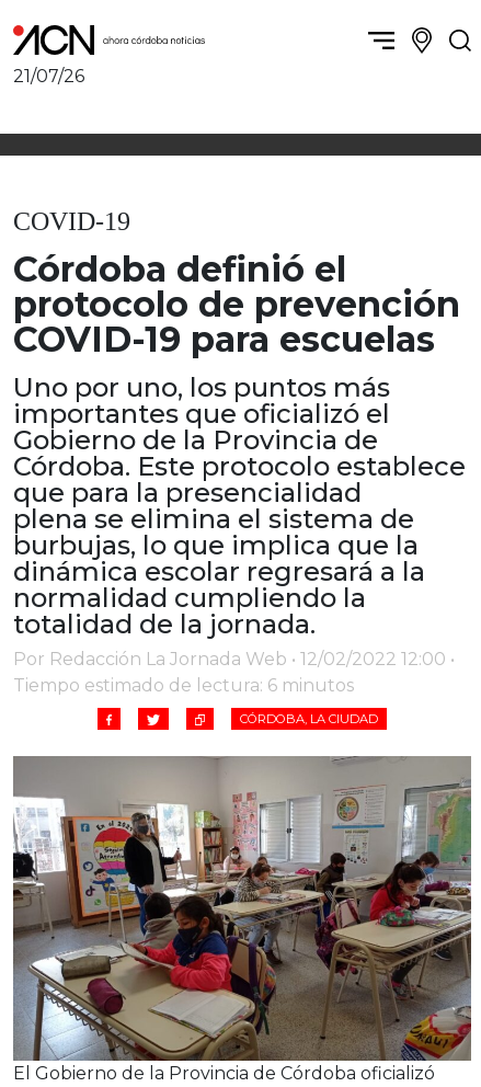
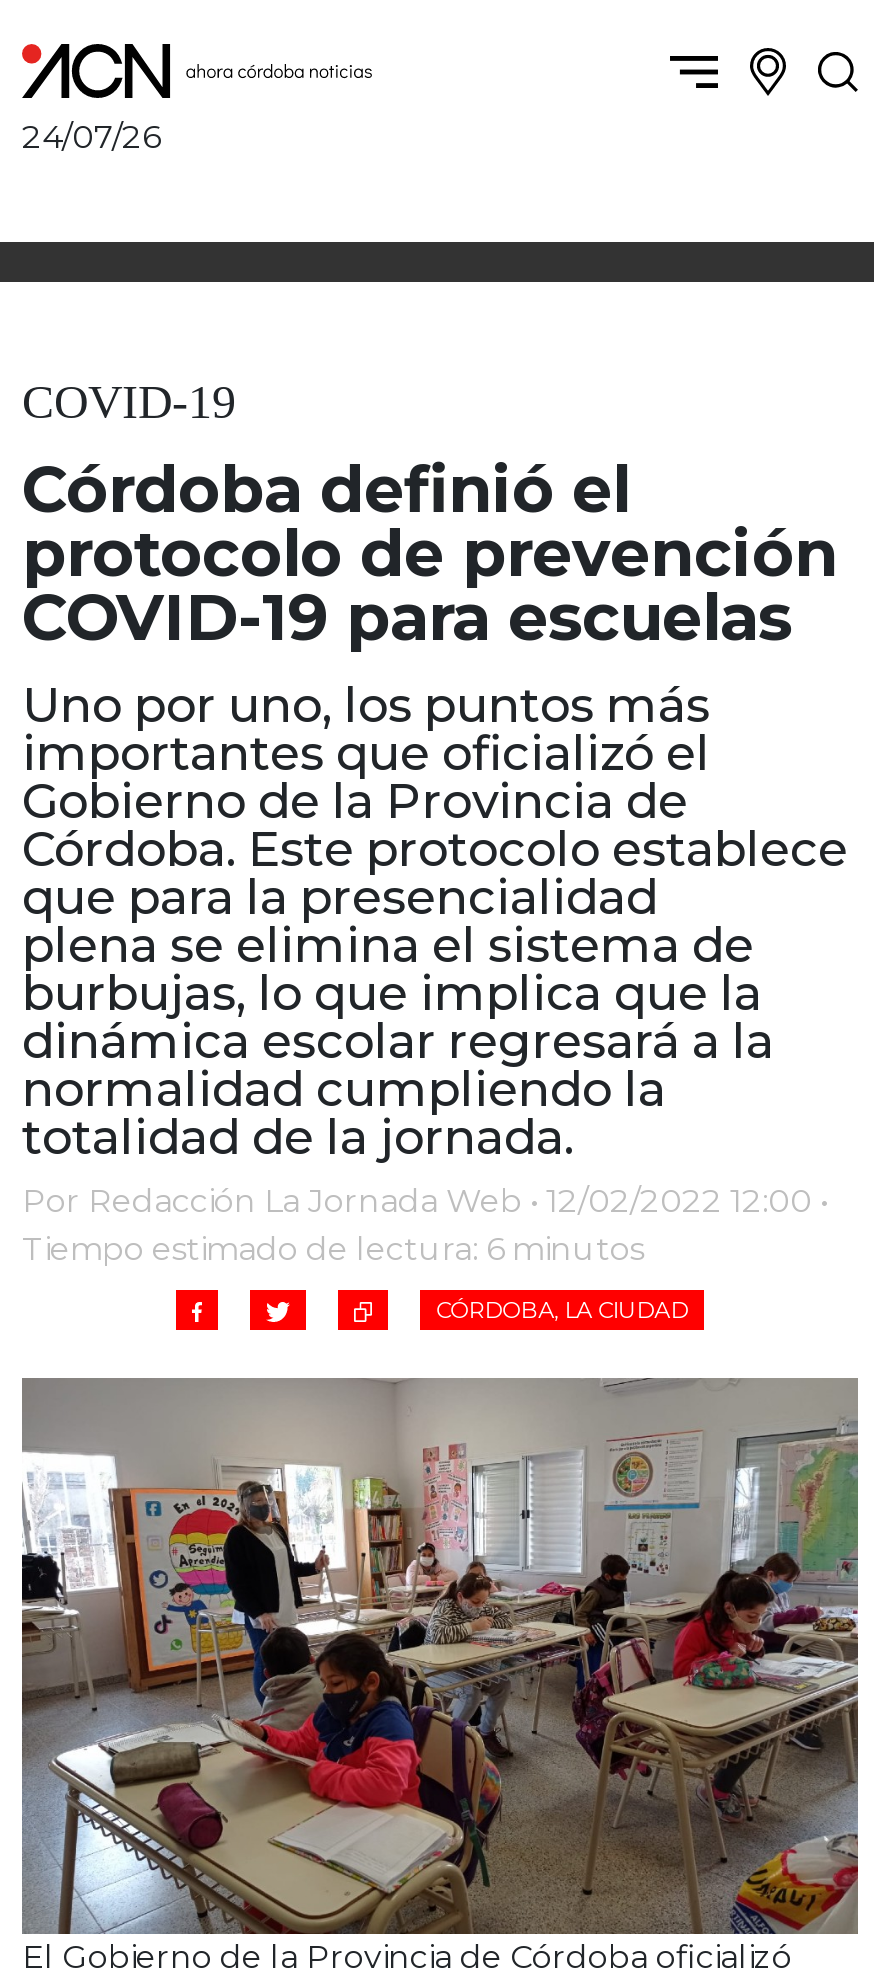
- 21/07/26
+ 24/07/26
